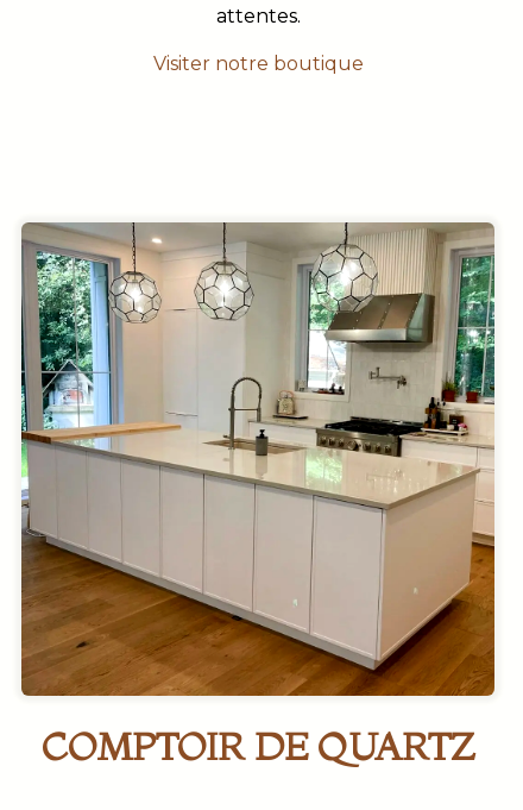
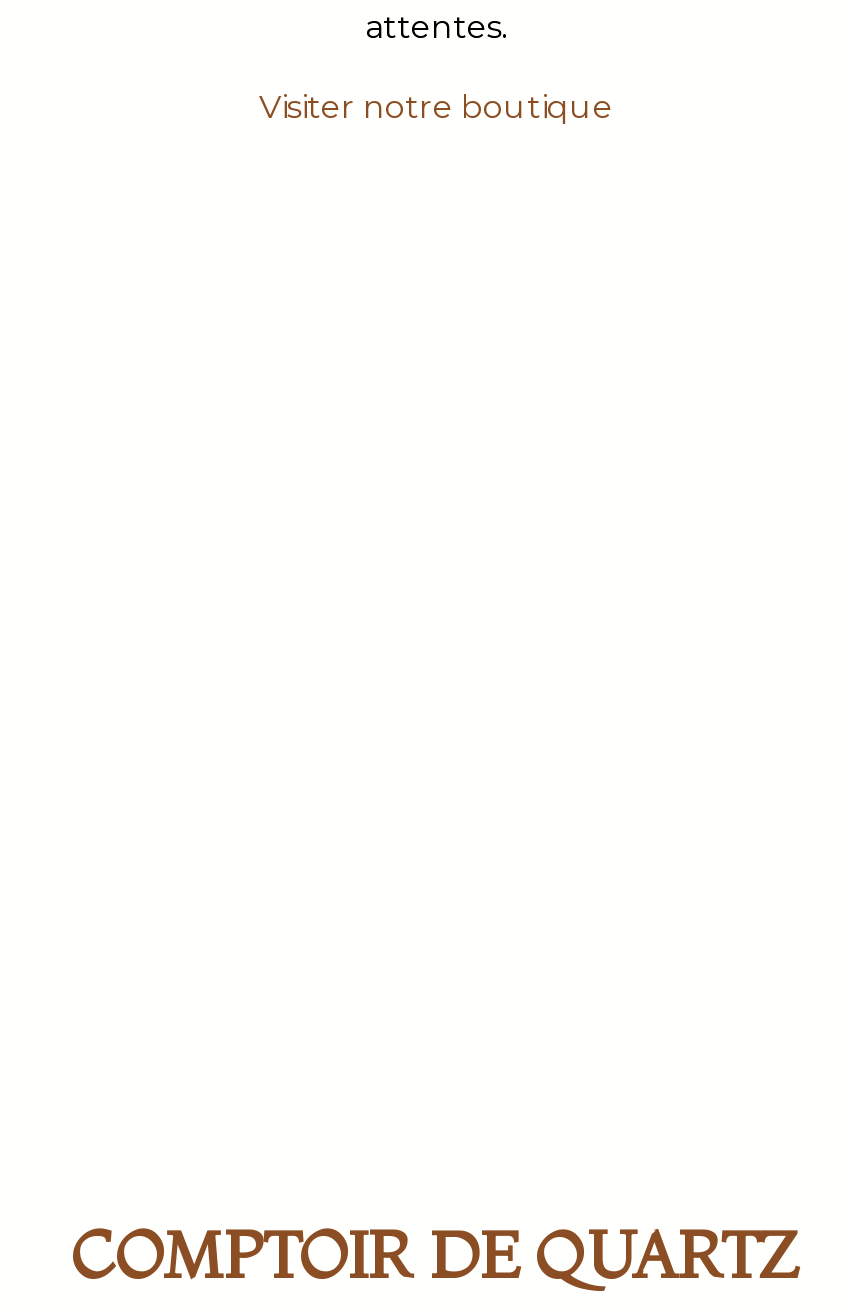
- [image]
